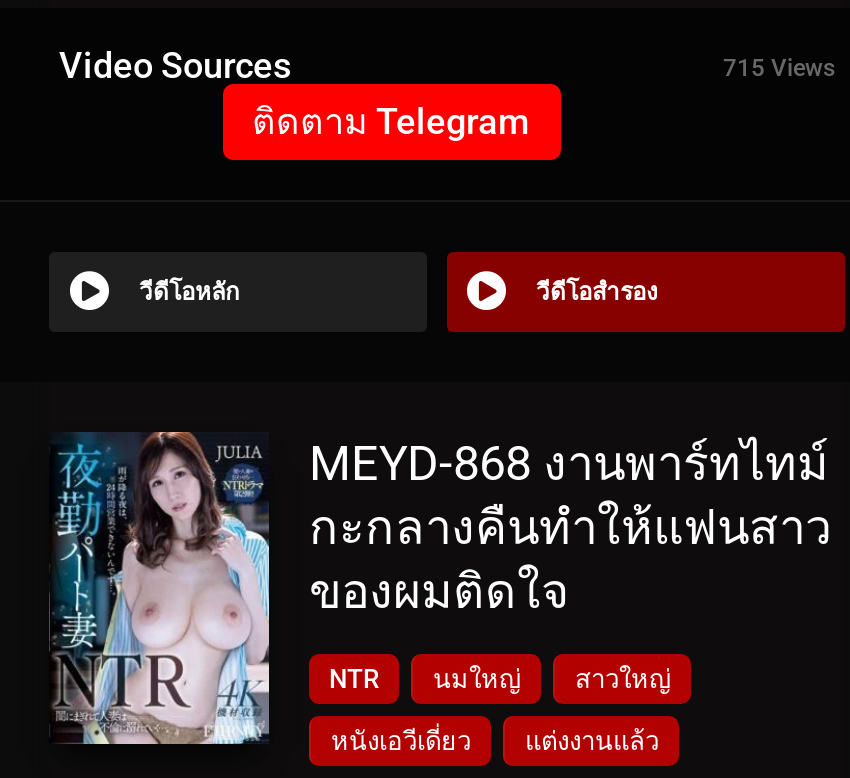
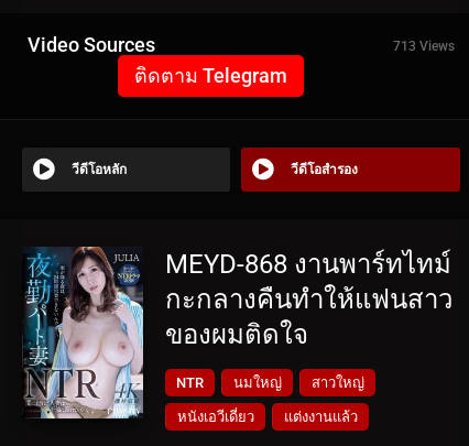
- 715 Views
+ 713 Views
